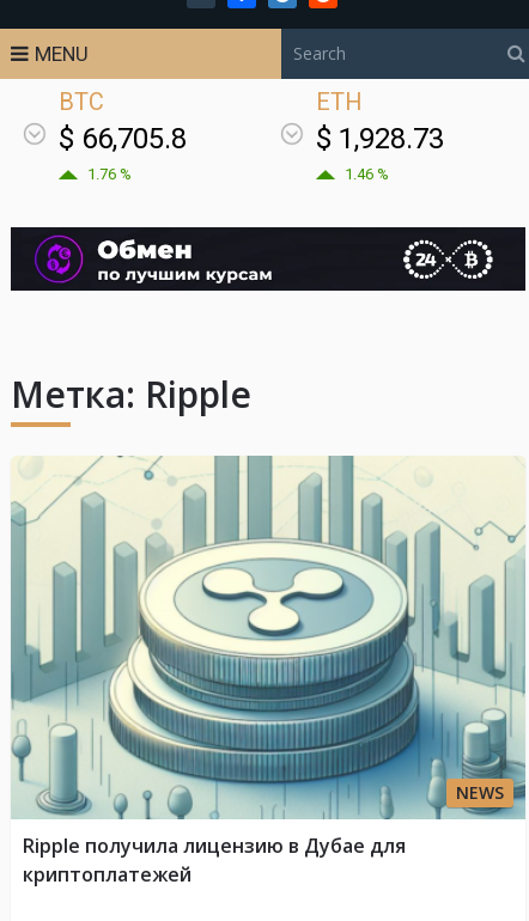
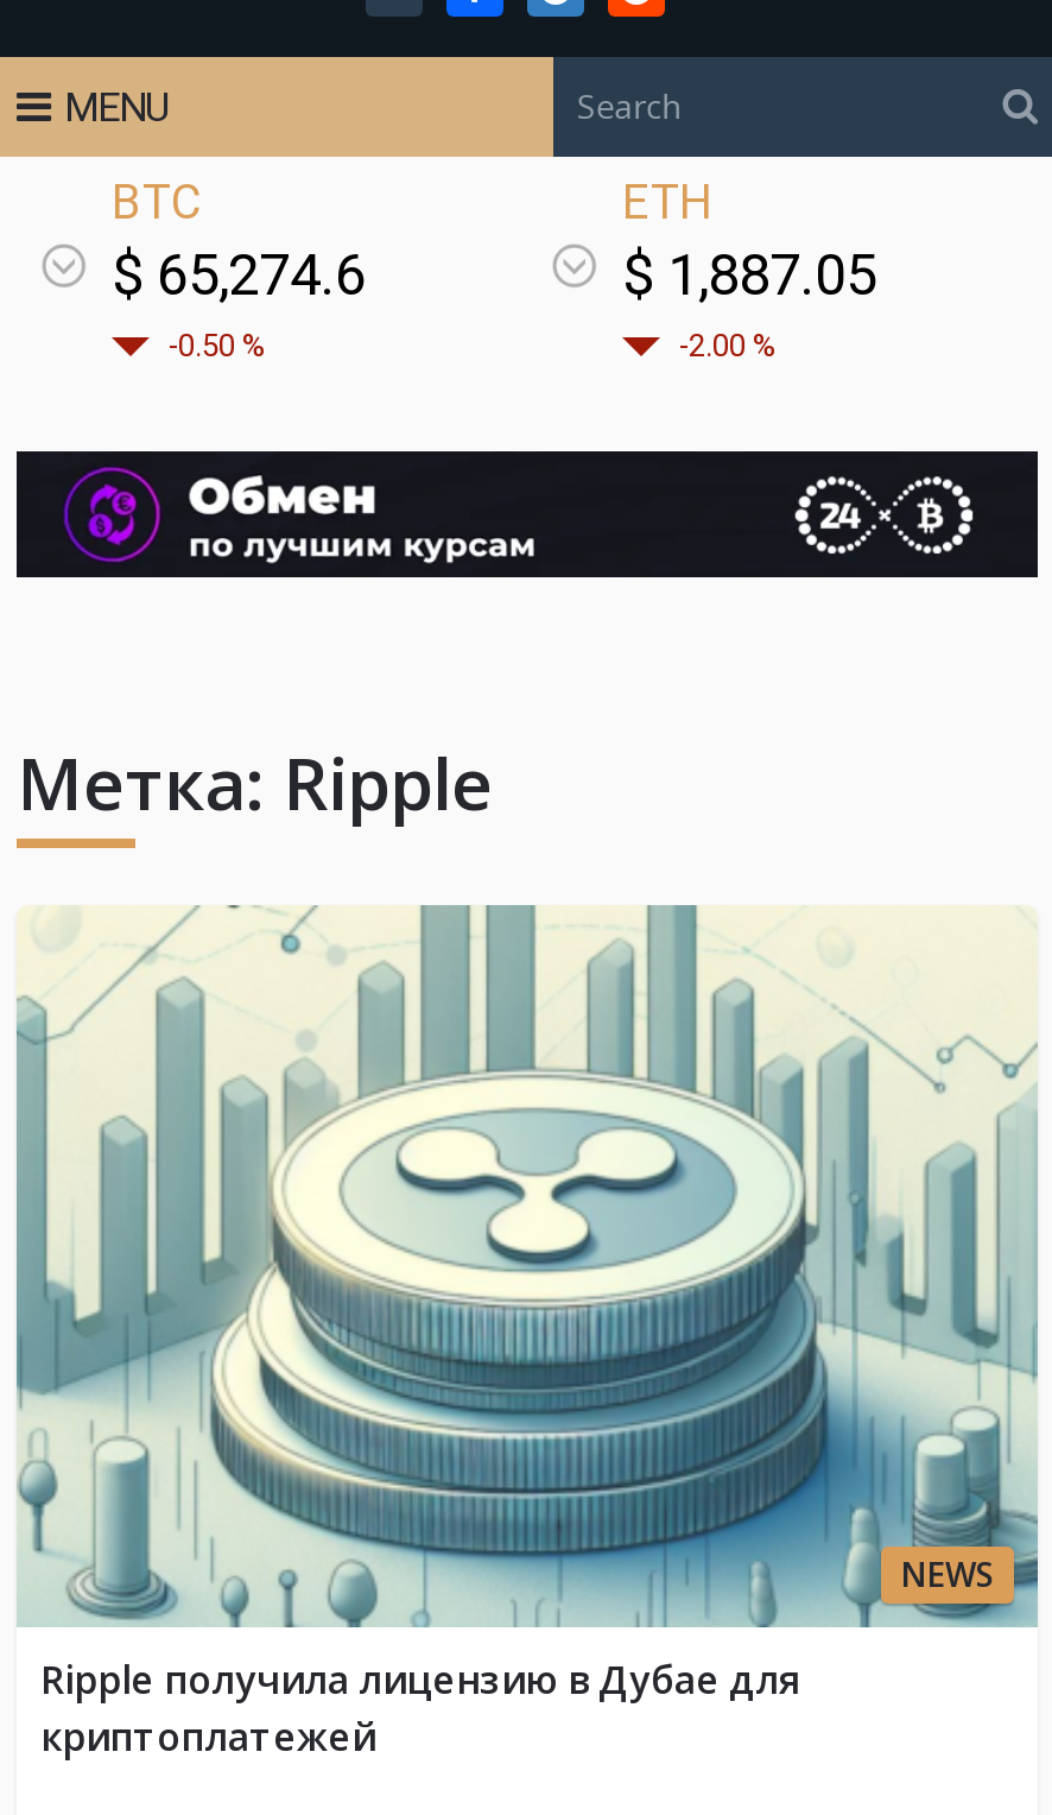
- $ 66,705.8
+ $ 65,274.6

- $ 1,928.73
+ $ 1,887.05

- 1.76 %
+ -0.50 %

- 1.46 %
+ -2.00 %
